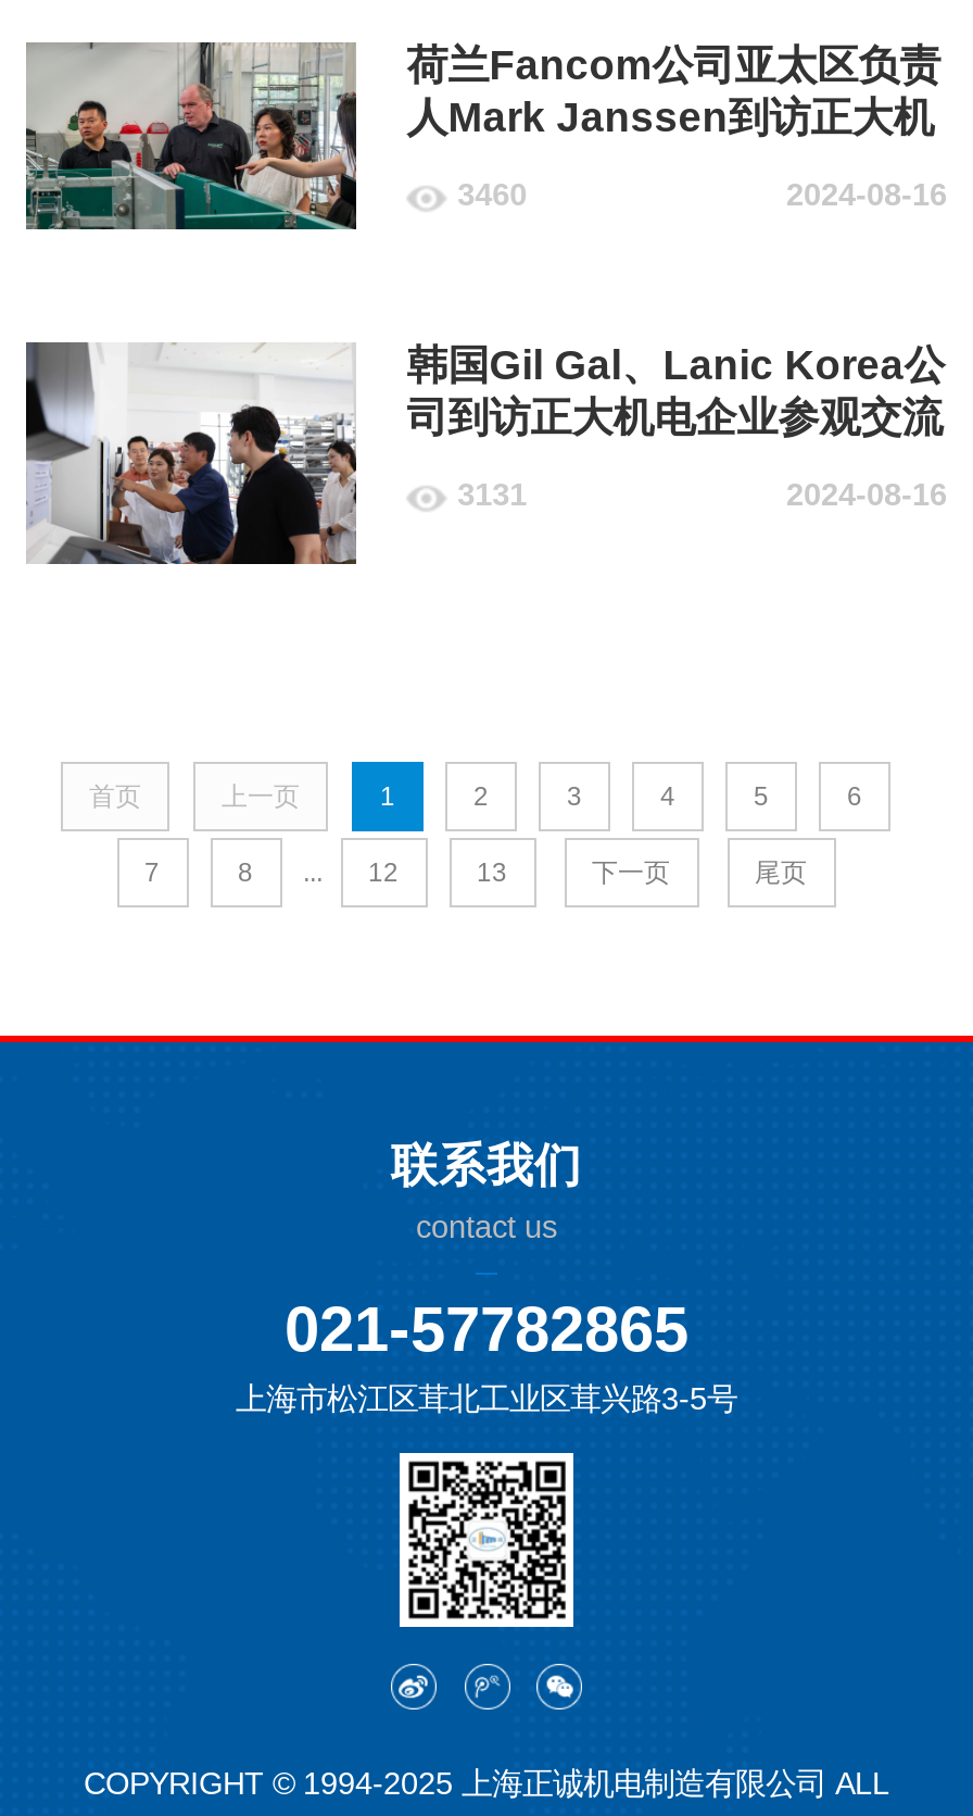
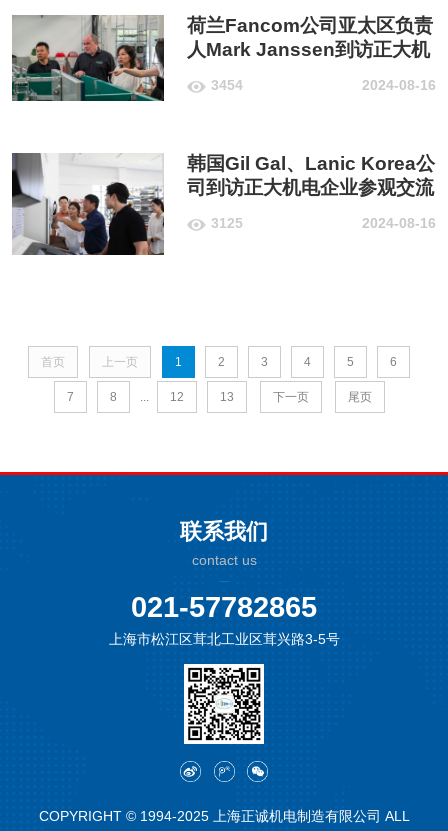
- 3460
+ 3454

- 3131
+ 3125
